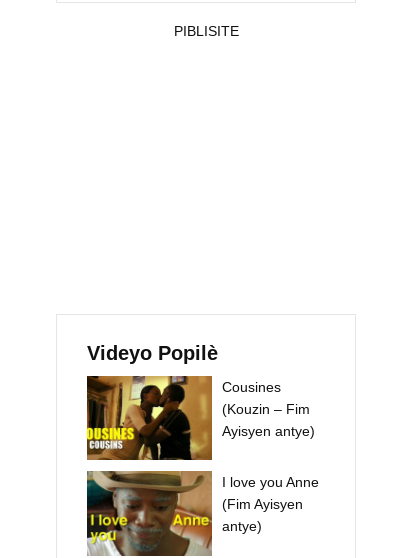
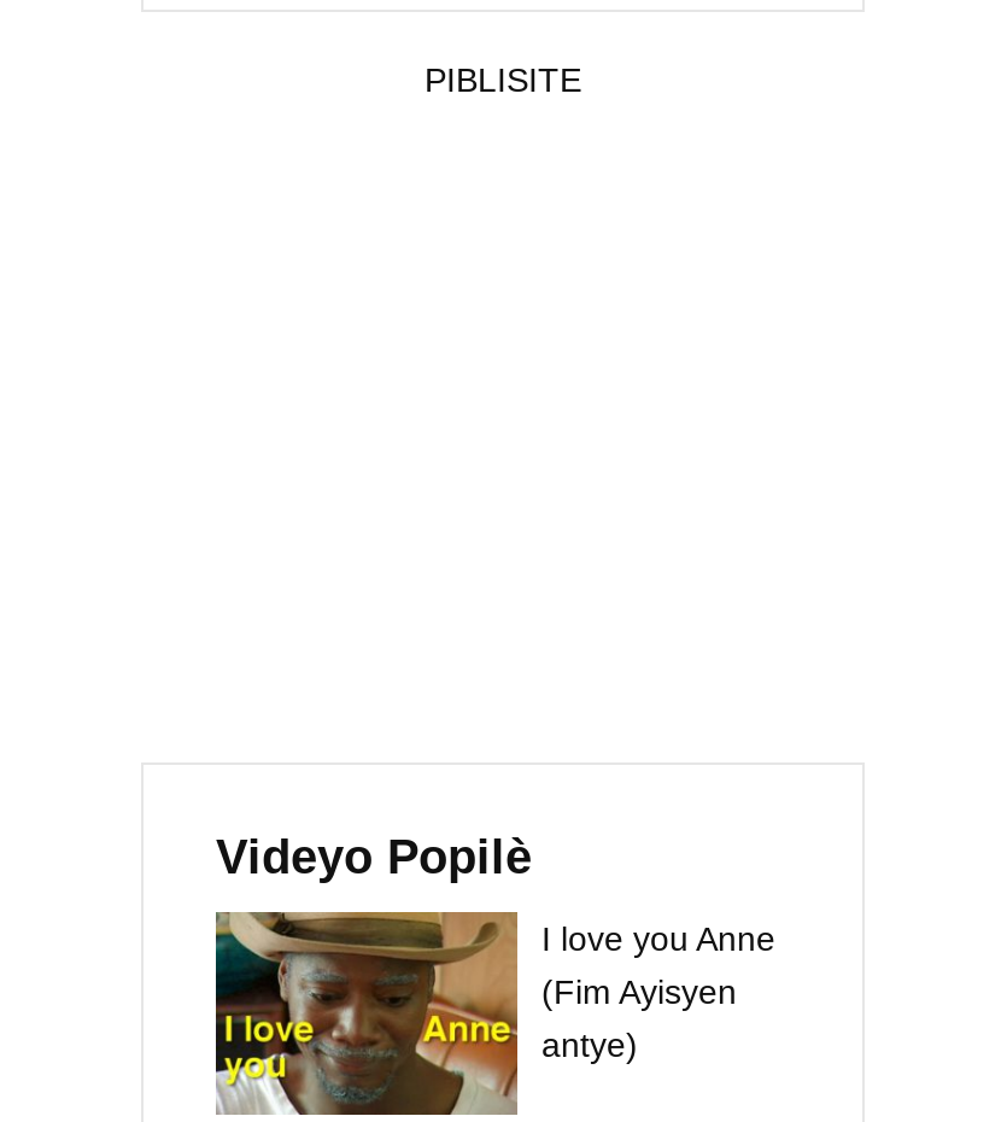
- [image]
- Cousines
- (Kouzin – Fim
- Ayisyen antye)
